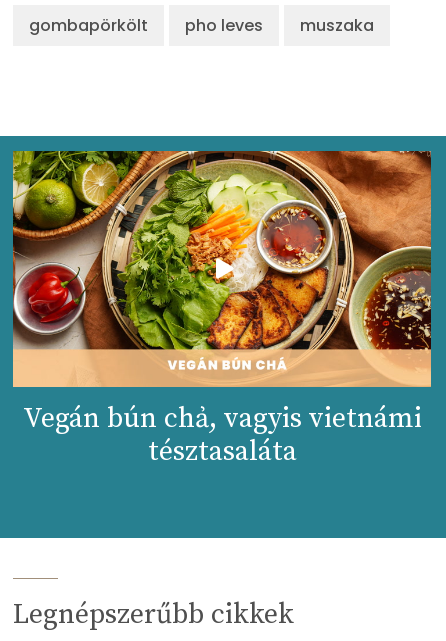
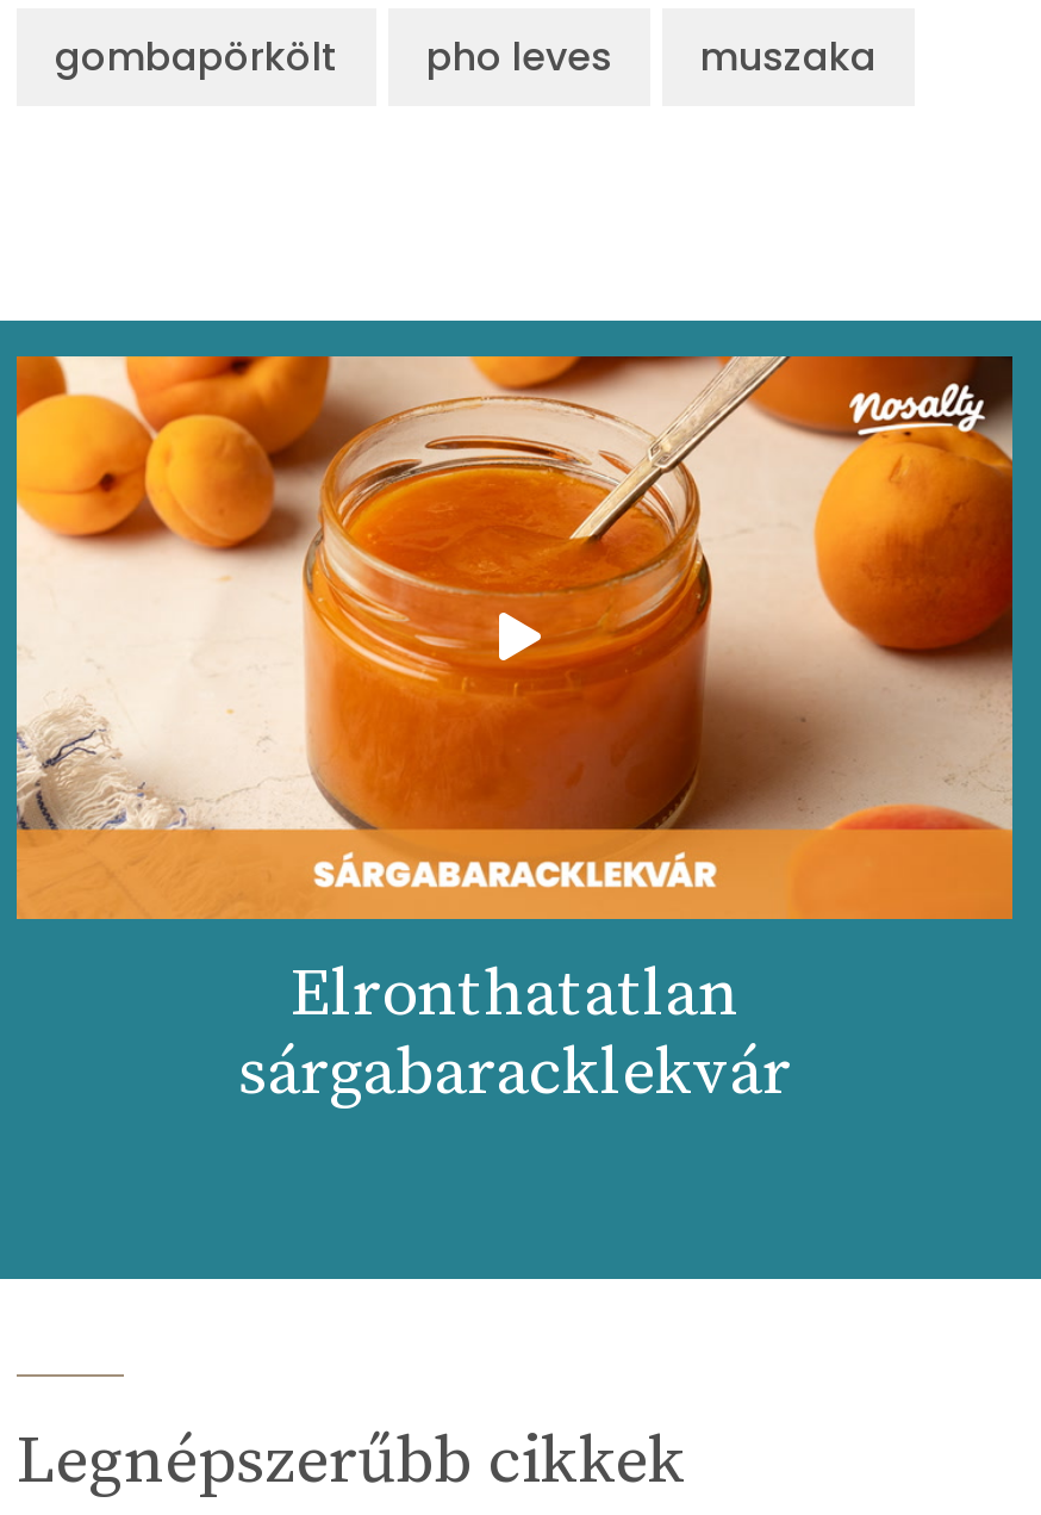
- [image]
- Vegán bún chả, vagyis vietnámi
- tésztasaláta
+ [image]
+ Elronthatatlan
+ sárgabaracklekvár
